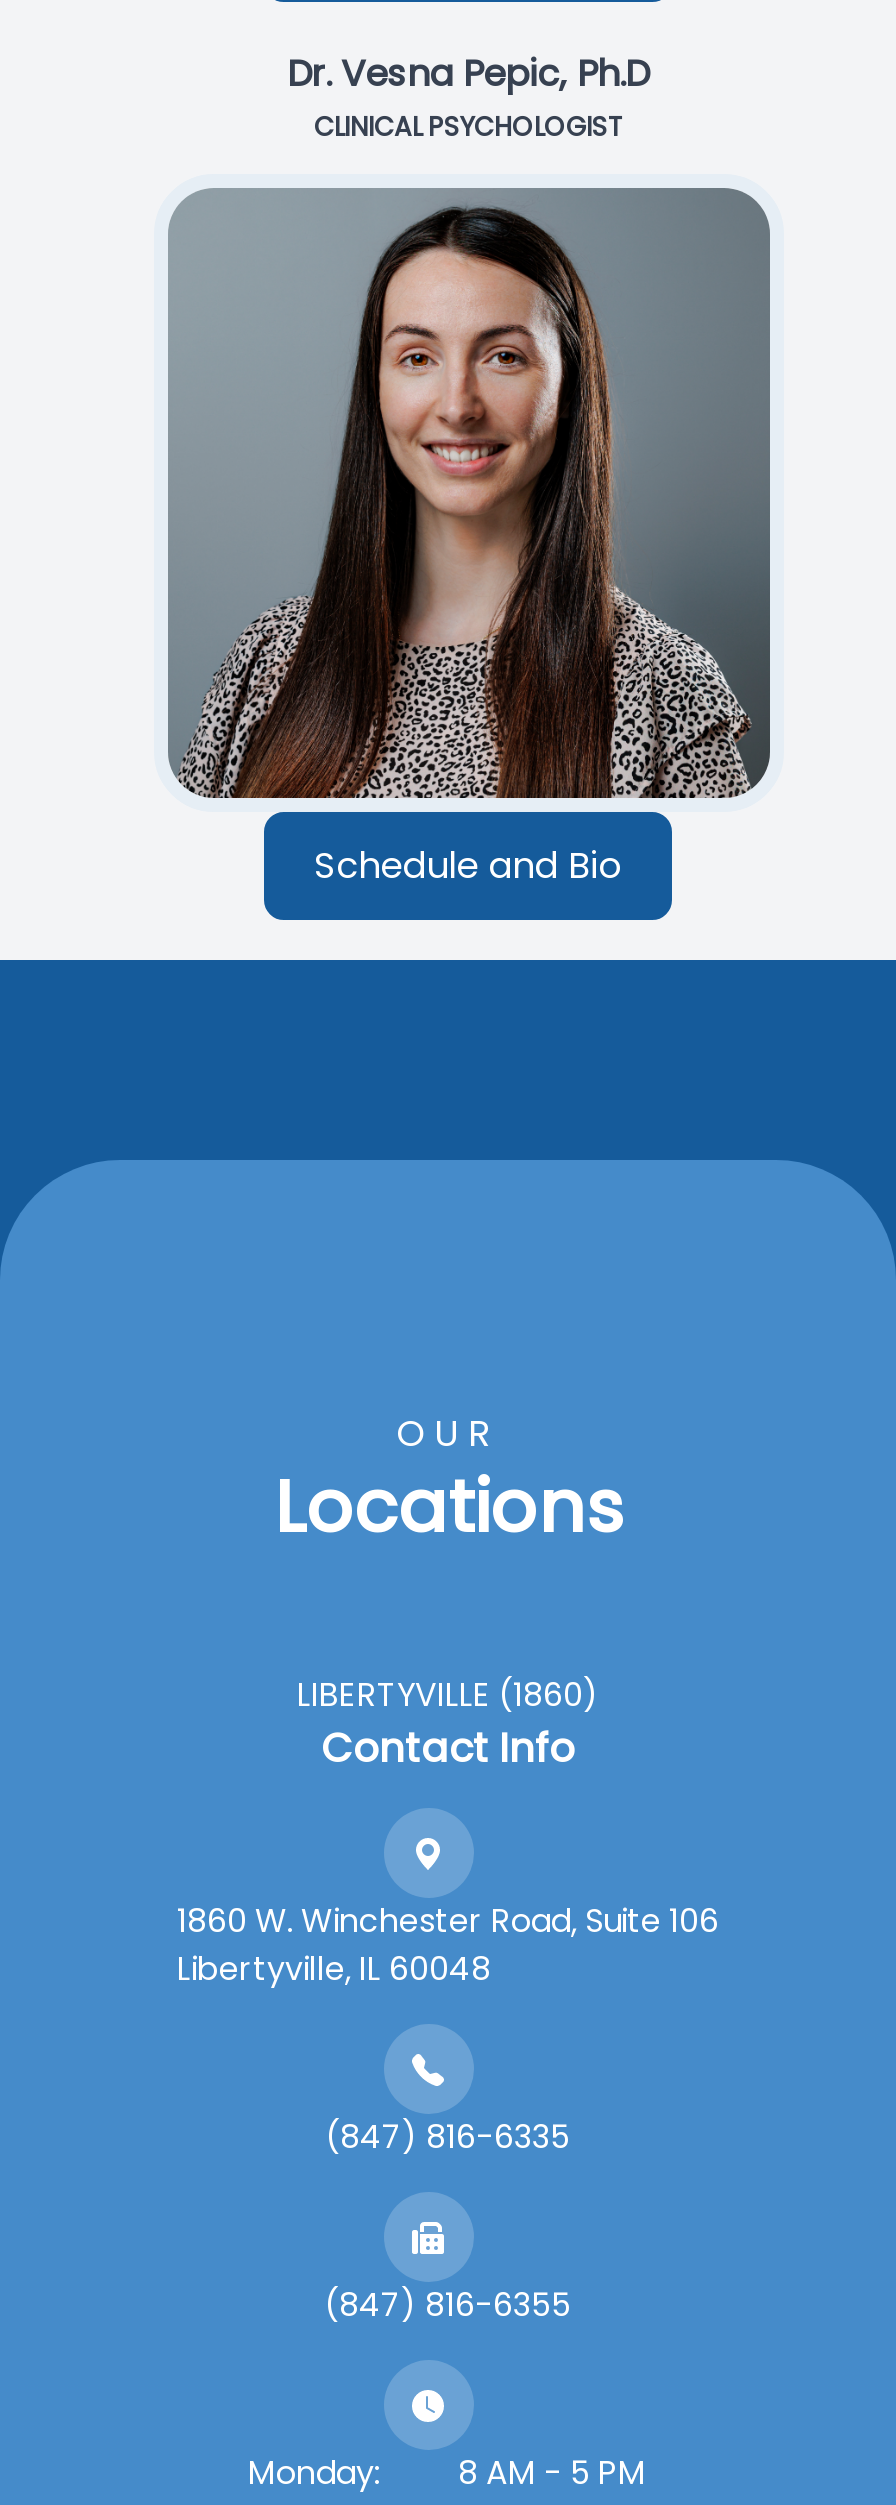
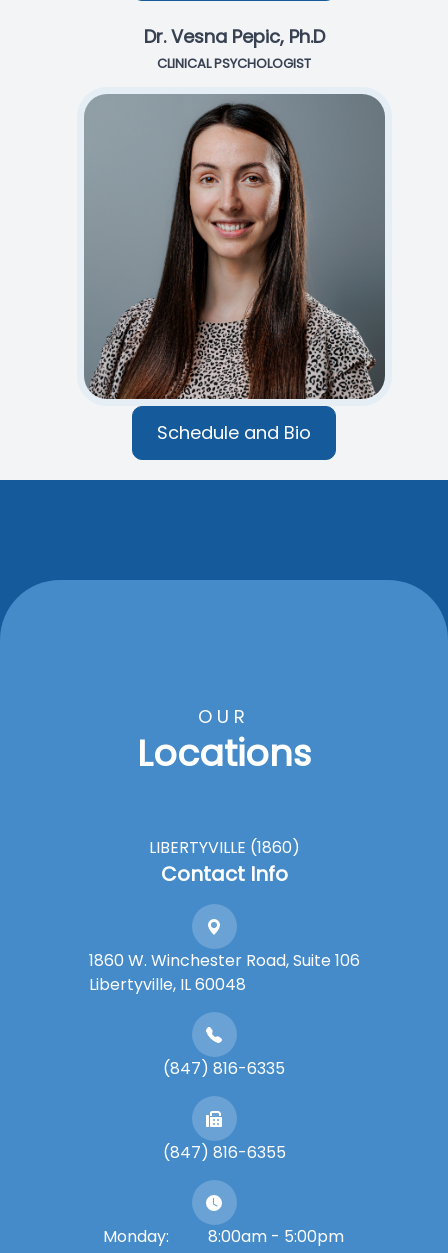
- Monday: 8 AM - 5 PM
+ Monday: 8:00am - 5:00pm
